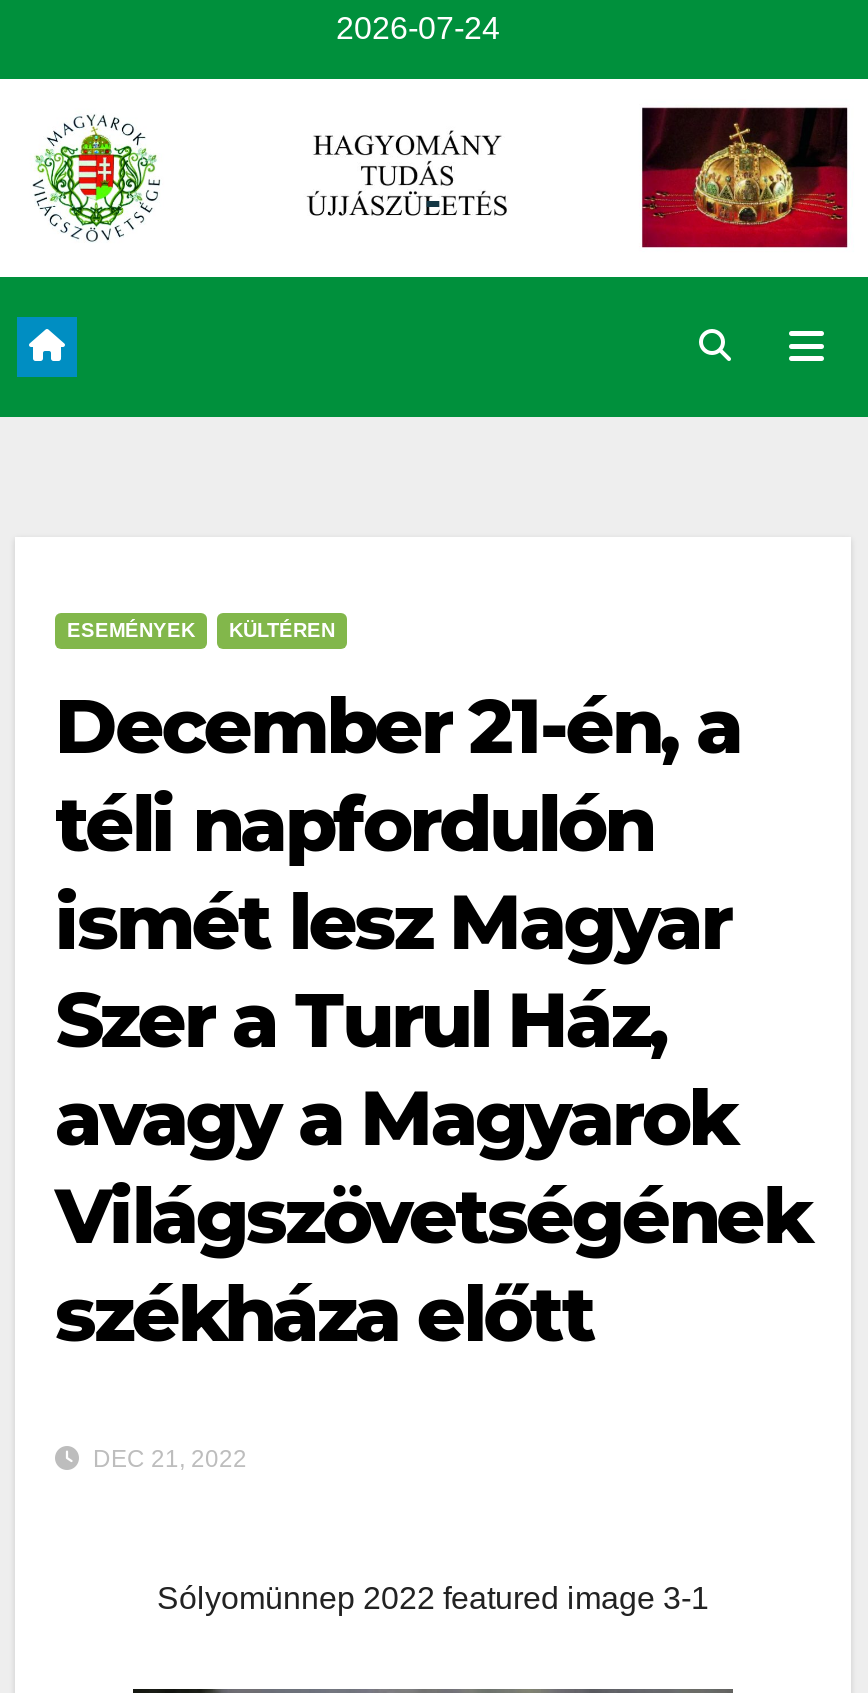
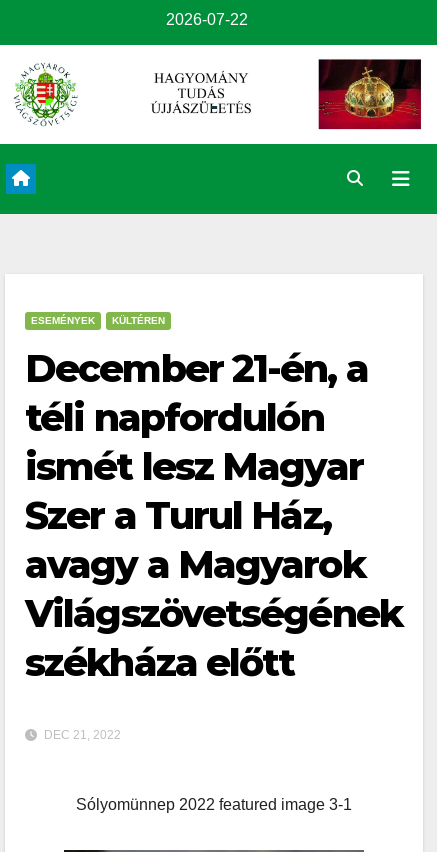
- 2026-07-24
+ 2026-07-22
